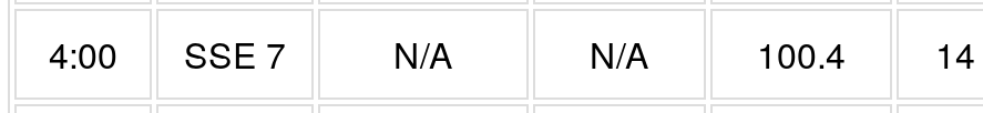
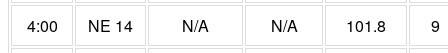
- 4:00 SSE 7
+ 4:00 NE 14

- 100.4
+ 101.8

- 14
+ 9
